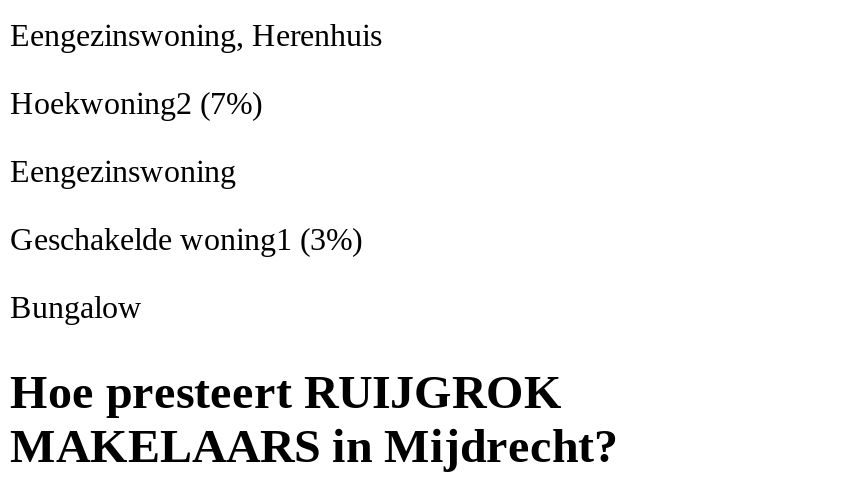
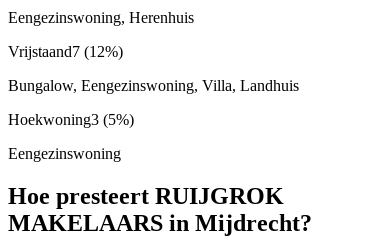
- Hoekwoning2 (7%)
+ Vrijstaand7 (12%)
+ Bungalow, Eengezinswoning, Villa, Landhuis
+ Hoekwoning3 (5%)

moved down: Eengezinswoning

- Geschakelde woning1 (3%)
- Bungalow
